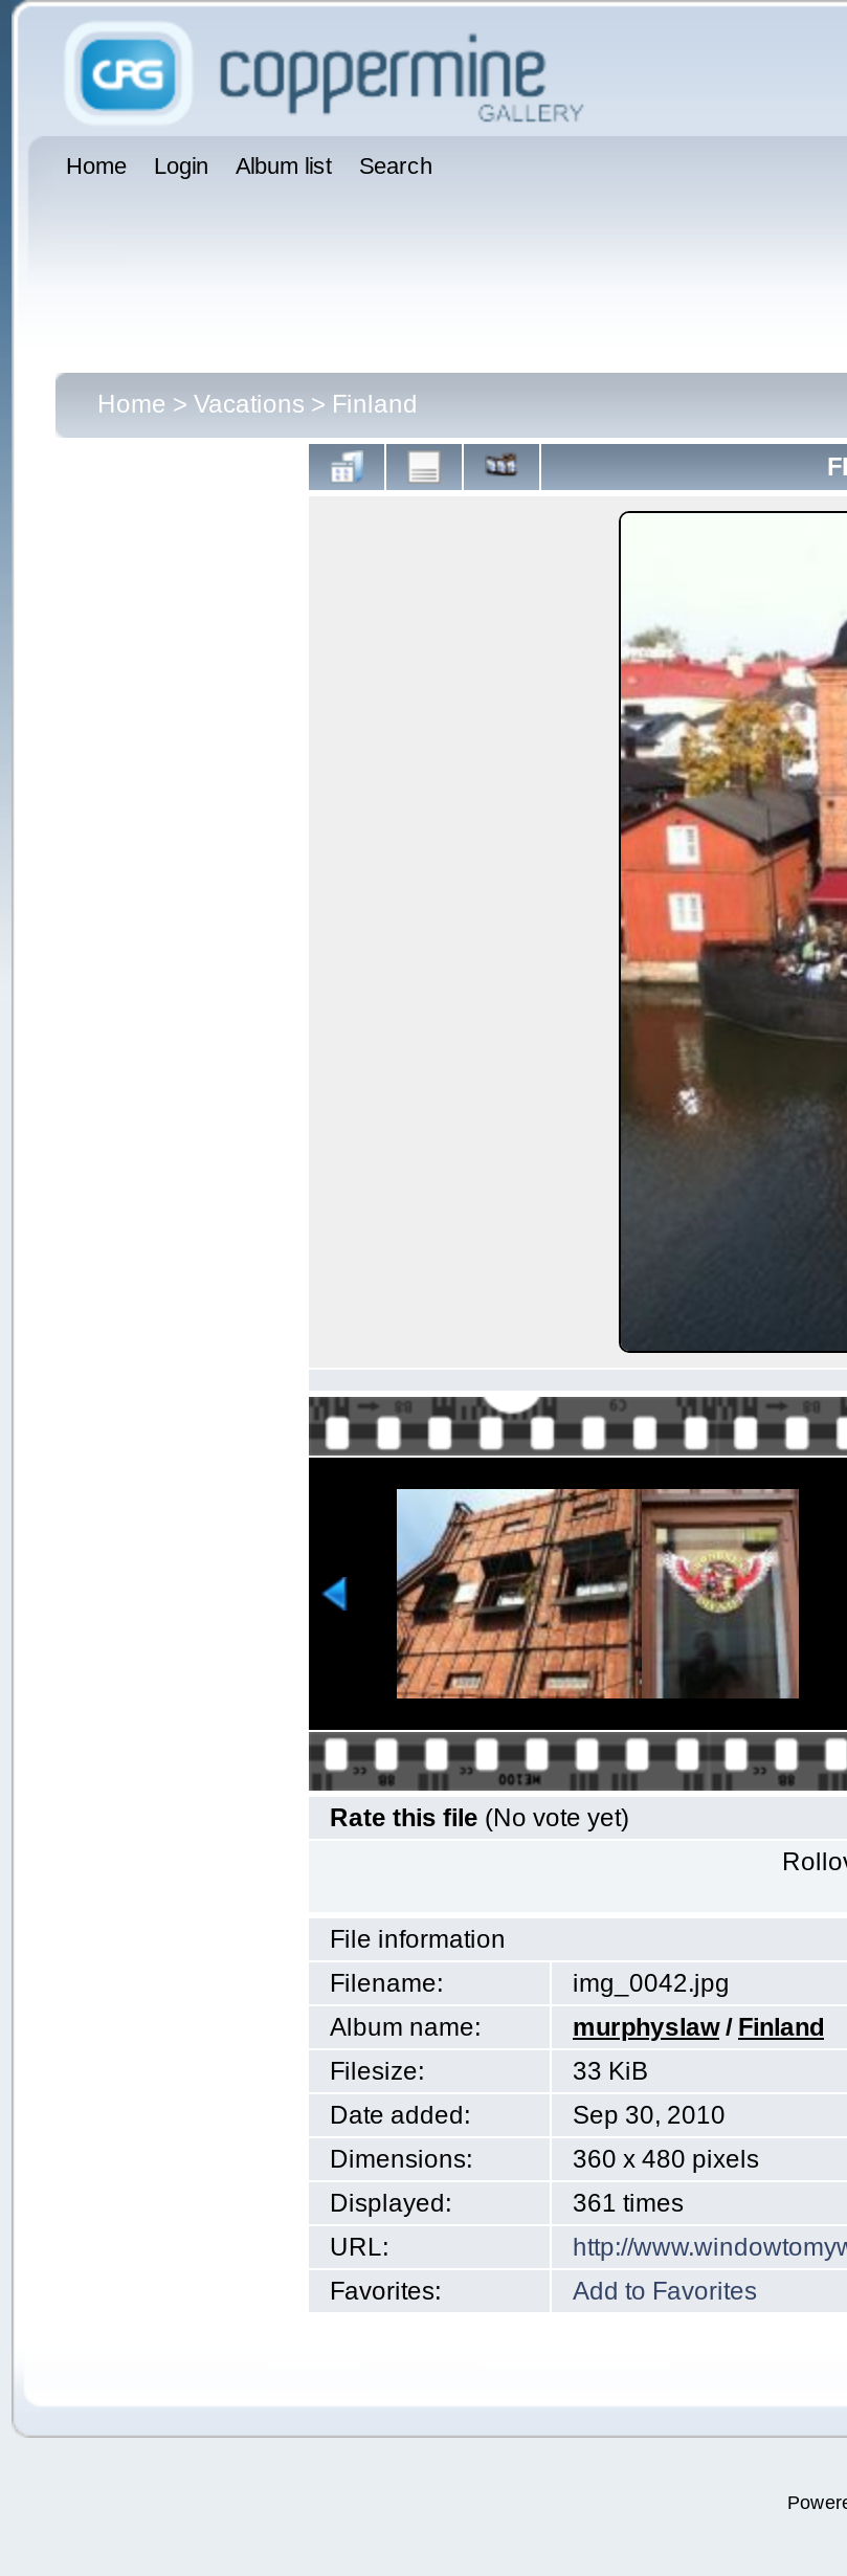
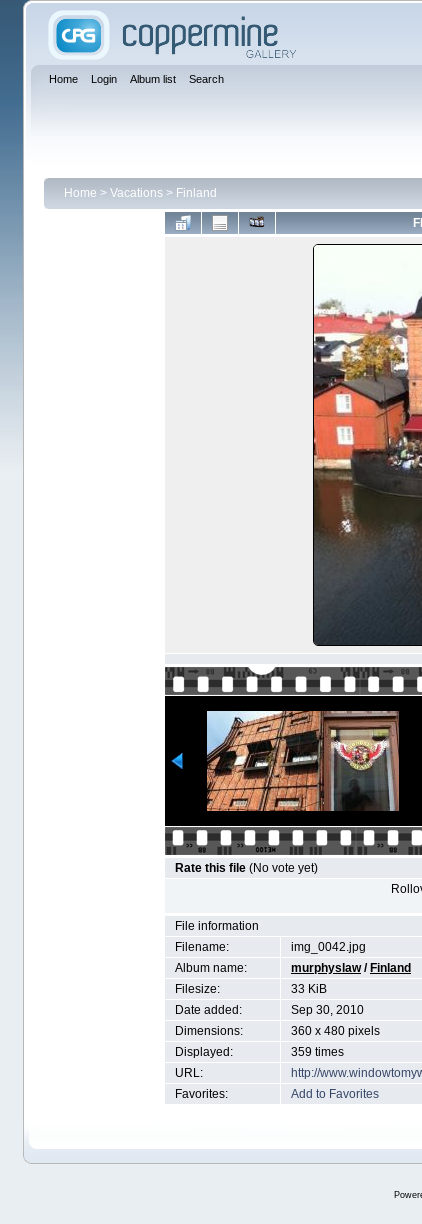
- 361 times
+ 359 times
